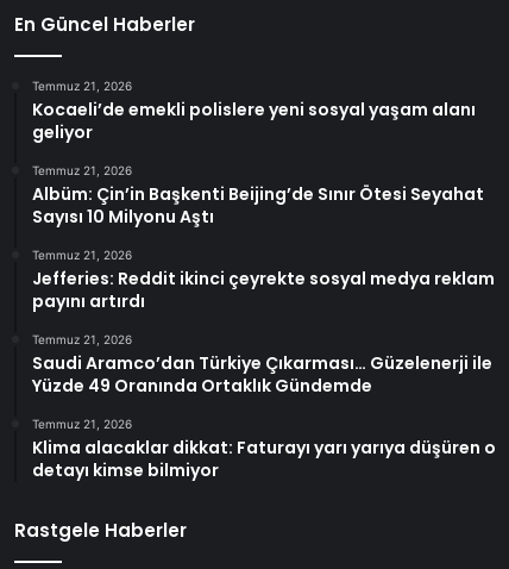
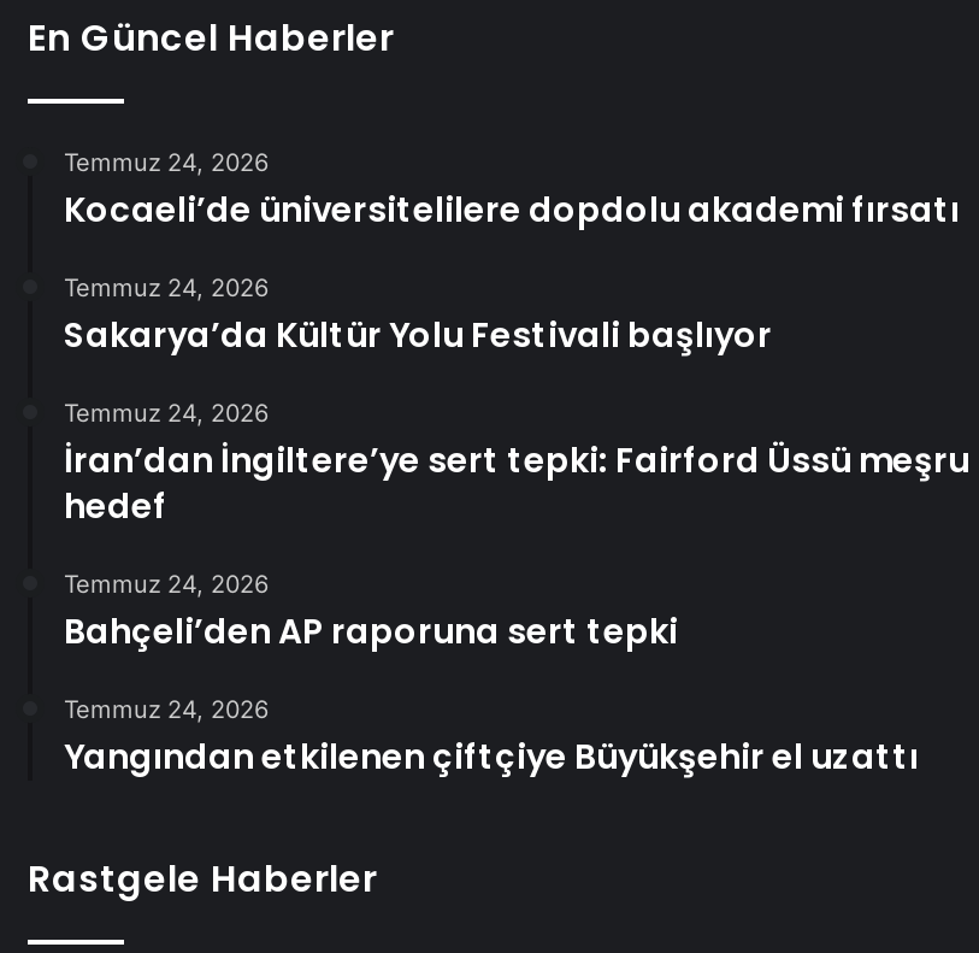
- Temmuz 21, 2026
- Kocaeli’de emekli polislere yeni sosyal yaşam alanı
- geliyor
+ Temmuz 24, 2026
+ Kocaeli’de üniversitelilere dopdolu akademi fırsatı

- Temmuz 21, 2026
- Albüm: Çin’in Başkenti Beijing’de Sınır Ötesi Seyahat
- Sayısı 10 Milyonu Aştı
+ Temmuz 24, 2026
+ Sakarya’da Kültür Yolu Festivali başlıyor

- Temmuz 21, 2026
- Jefferies: Reddit ikinci çeyrekte sosyal medya reklam
- payını artırdı
+ Temmuz 24, 2026
+ İran’dan İngiltere’ye sert tepki: Fairford Üssü meşru
+ hedef

- Temmuz 21, 2026
- Saudi Aramco’dan Türkiye Çıkarması… Güzelenerji ile
- Yüzde 49 Oranında Ortaklık Gündemde
+ Temmuz 24, 2026
+ Bahçeli’den AP raporuna sert tepki

- Temmuz 21, 2026
- Klima alacaklar dikkat: Faturayı yarı yarıya düşüren o
- detayı kimse bilmiyor
+ Temmuz 24, 2026
+ Yangından etkilenen çiftçiye Büyükşehir el uzattı
